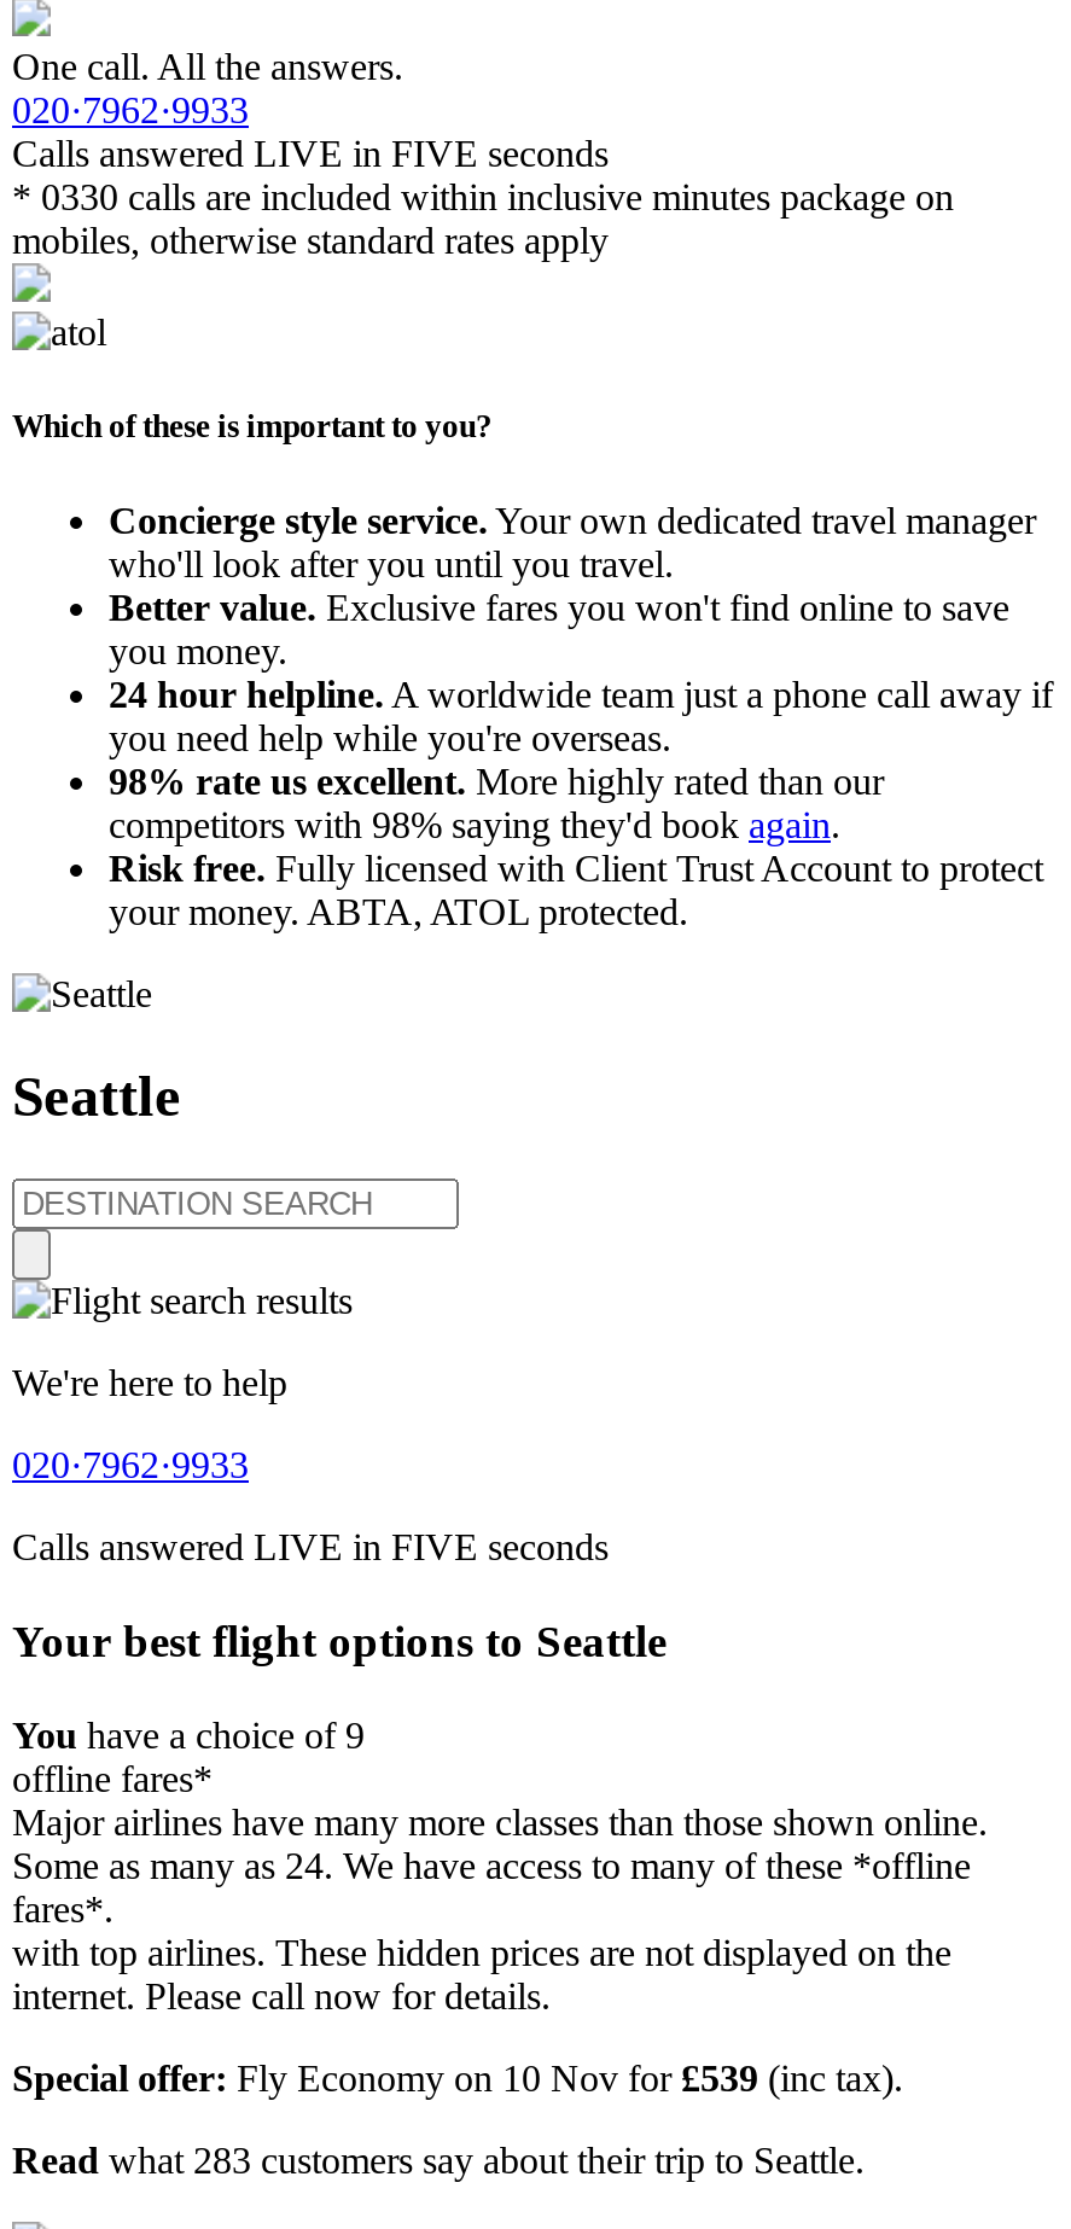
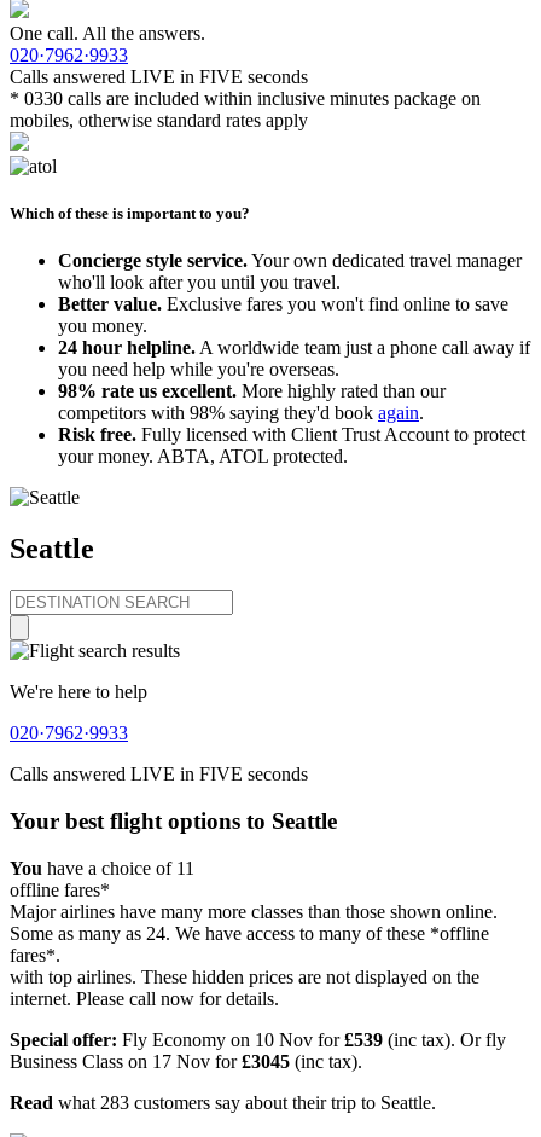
- You have a choice of 9
+ You have a choice of 11

- Special offer: Fly Economy on 10 Nov for £539 (inc tax).
+ Special offer: Fly Economy on 10 Nov for £539 (inc tax). Or fly
+ Business Class on 17 Nov for £3045 (inc tax).
